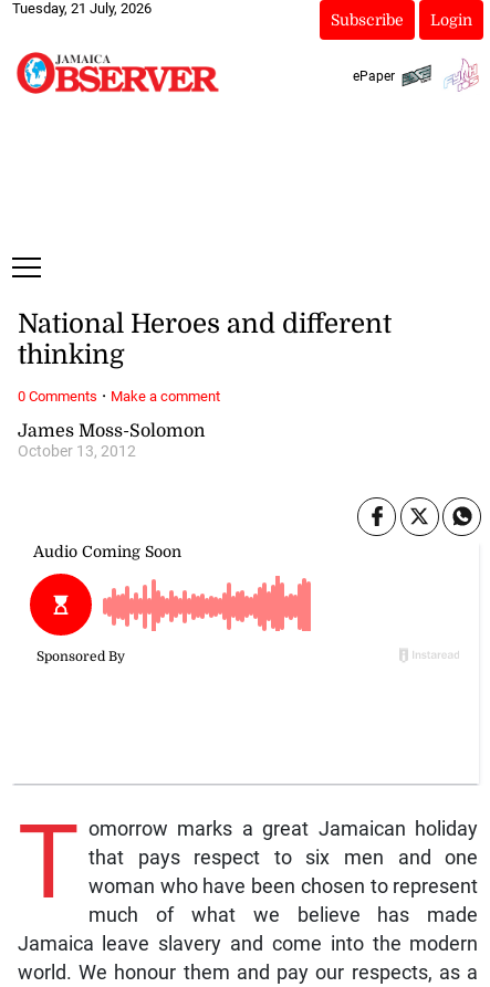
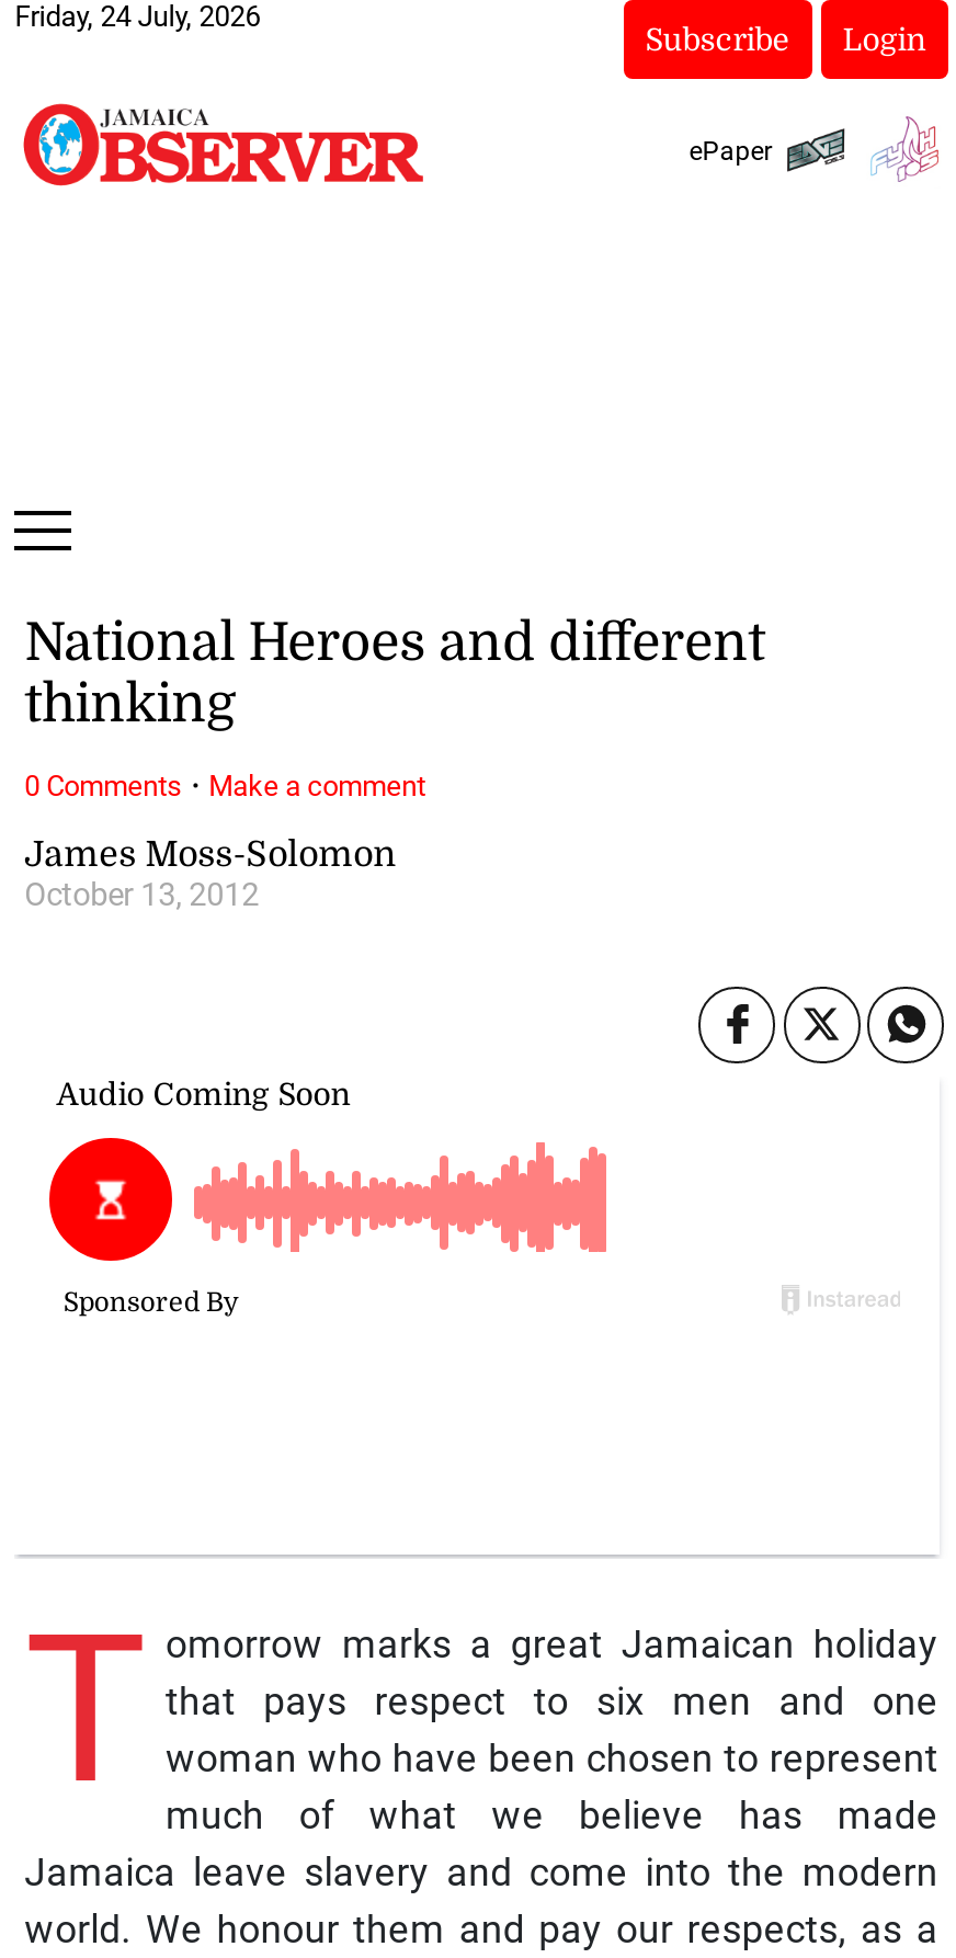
- Tuesday, 21 July, 2026
+ Friday, 24 July, 2026
